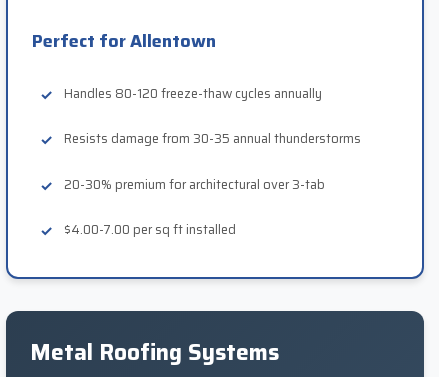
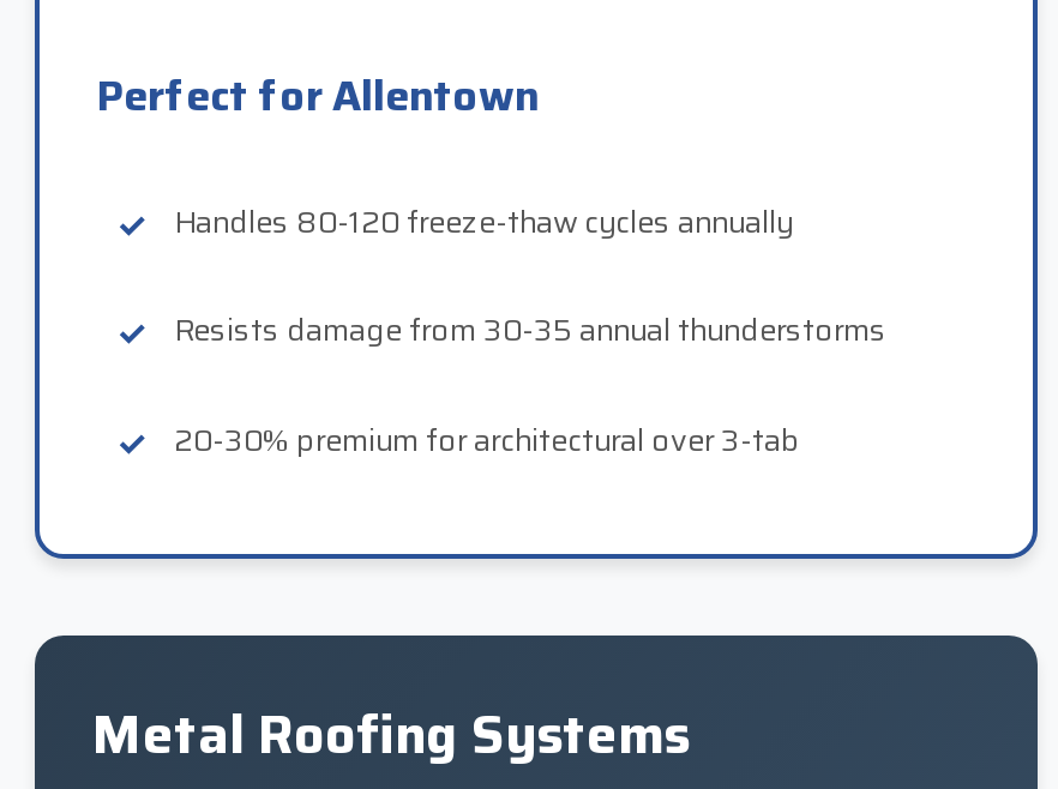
- $4.00-7.00 per sq ft installed
